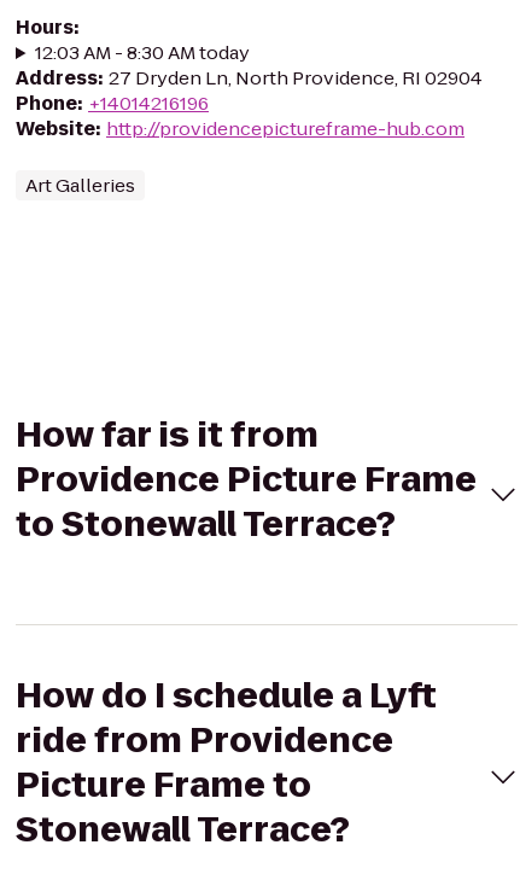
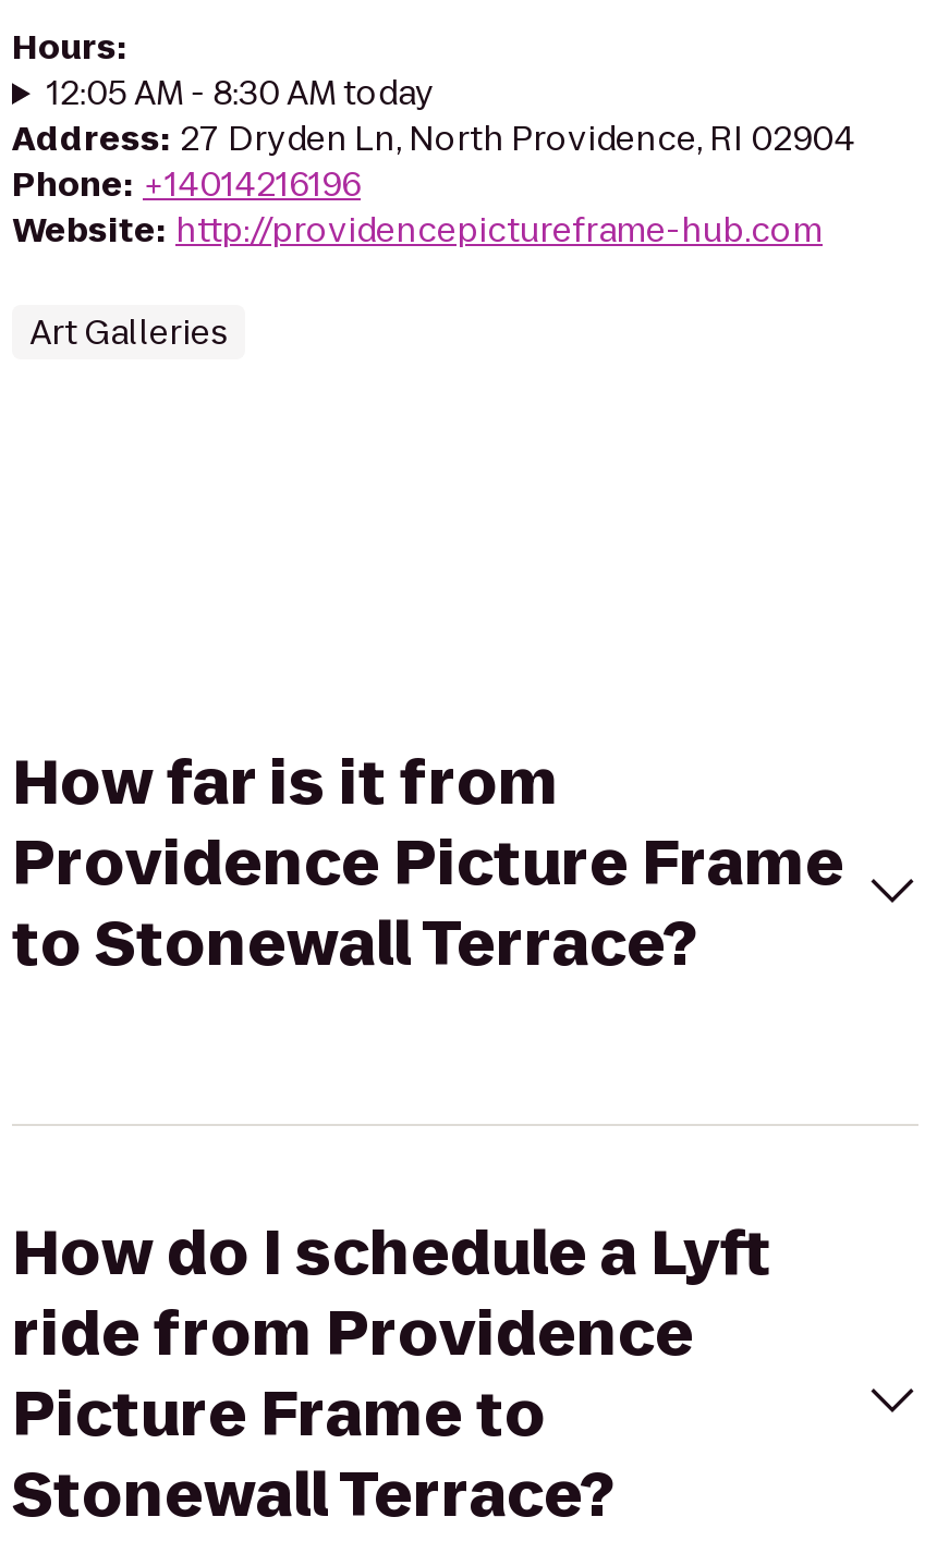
- 12:03 AM - 8:30 AM today
+ 12:05 AM - 8:30 AM today
